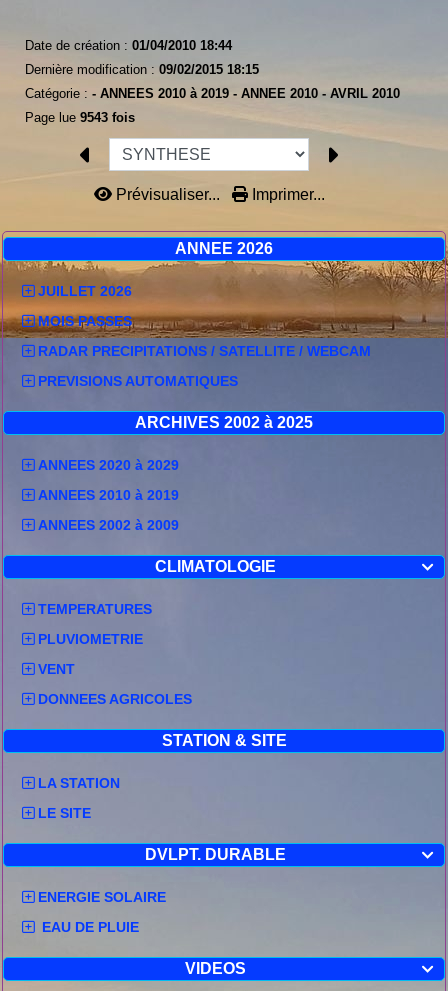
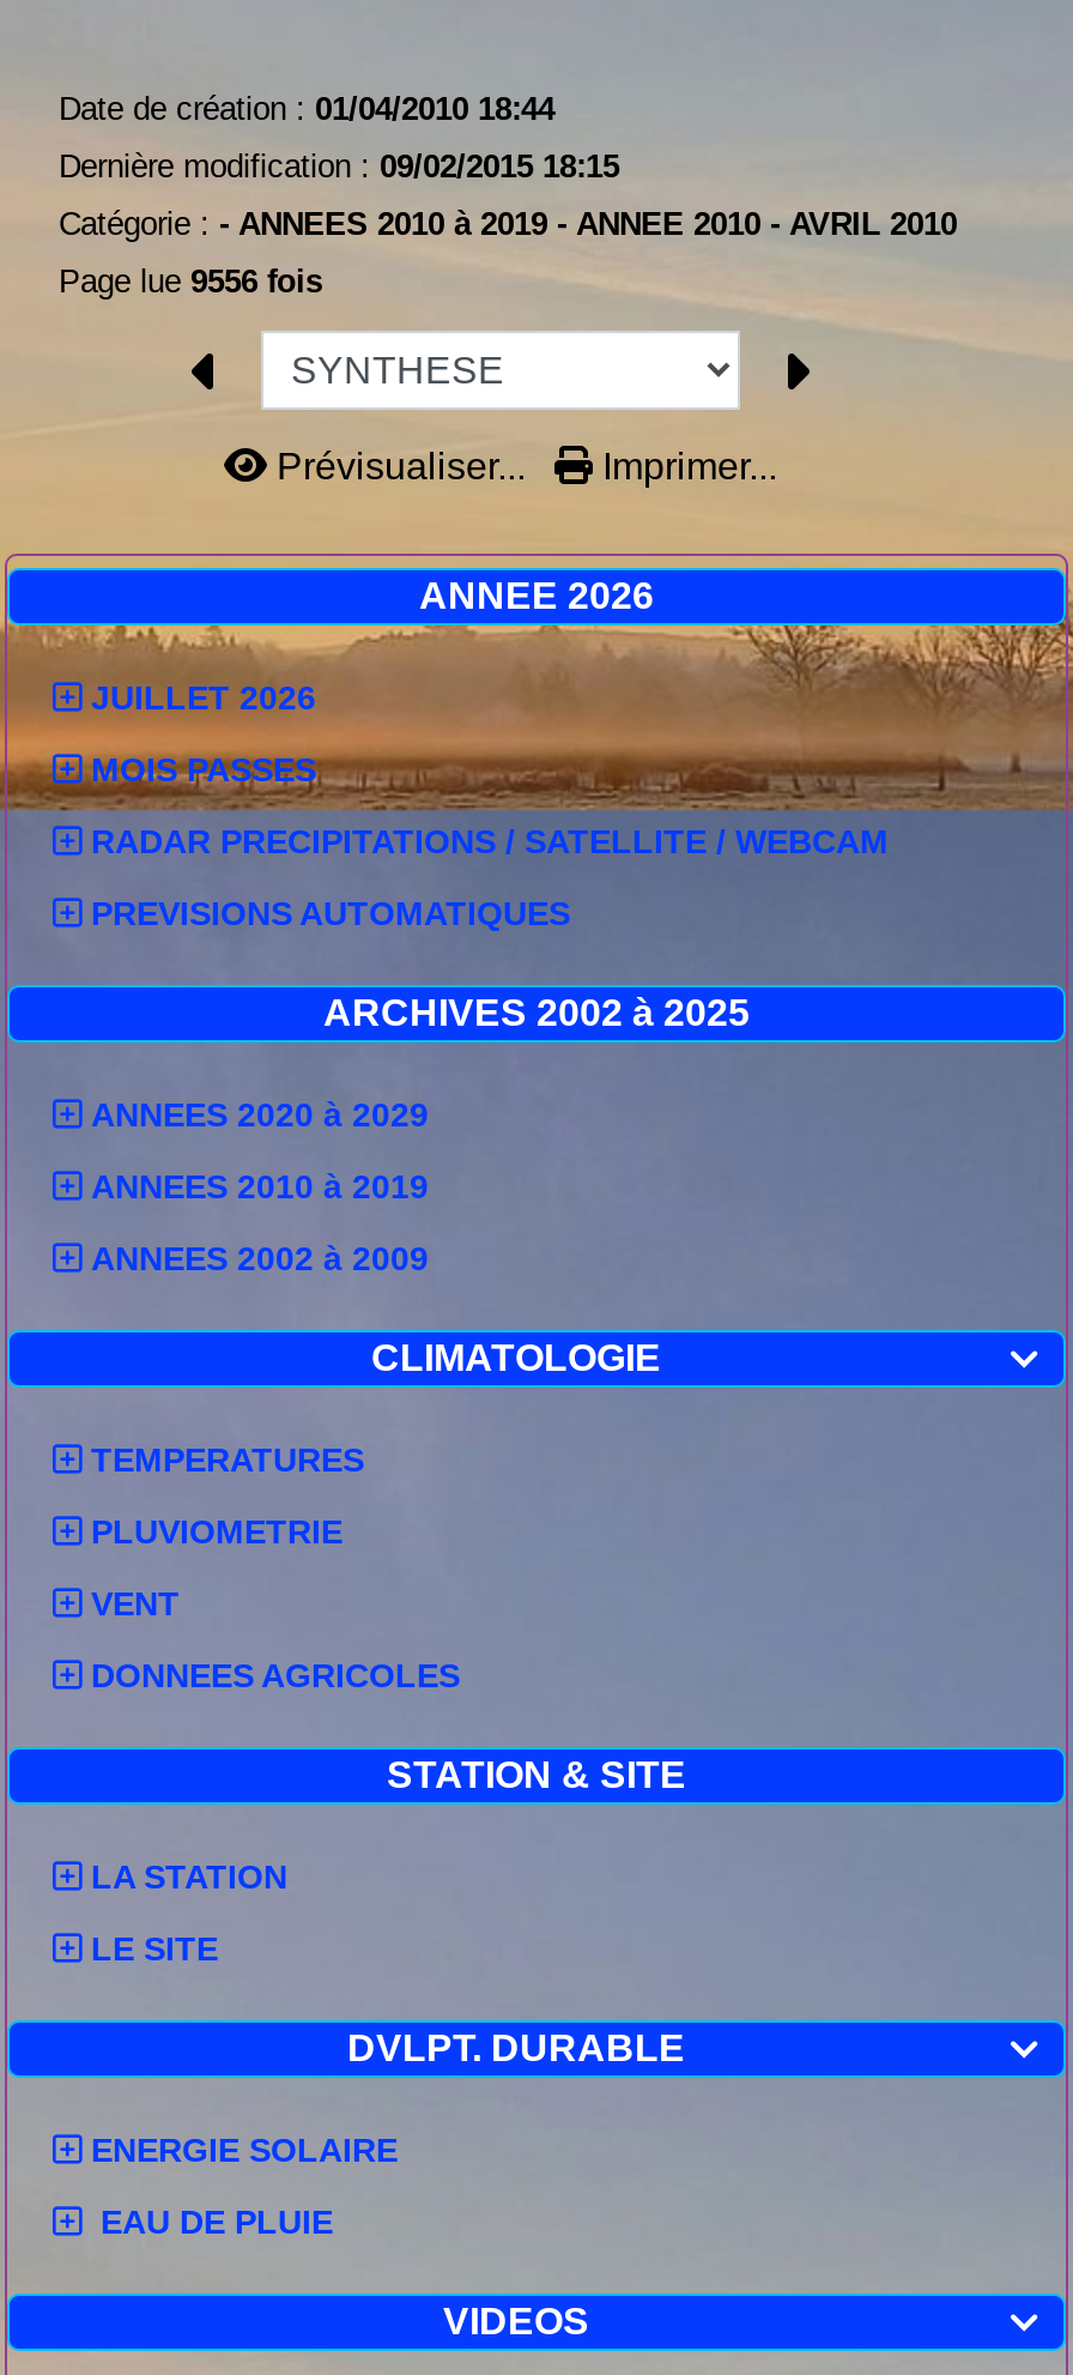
- Page lue 9543 fois
+ Page lue 9556 fois
